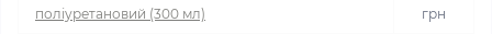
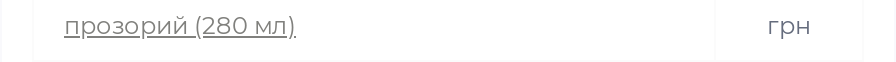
- поліуретановий (300 мл)
+ прозорий (280 мл)
